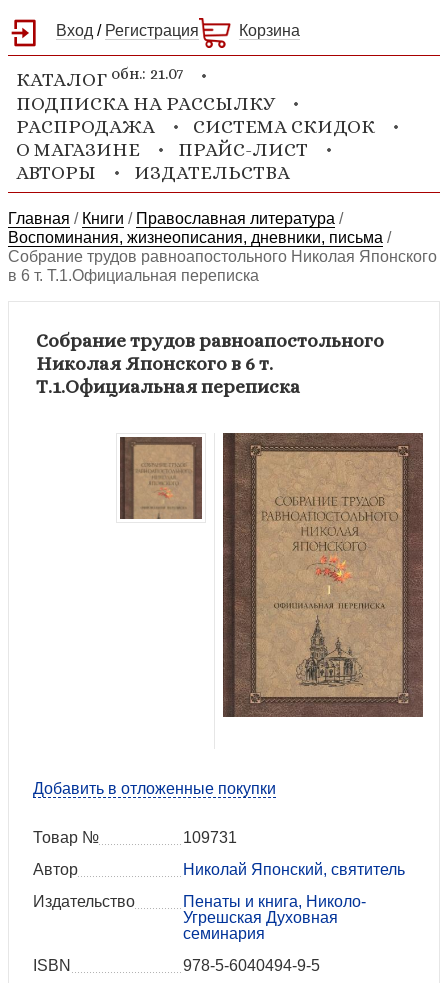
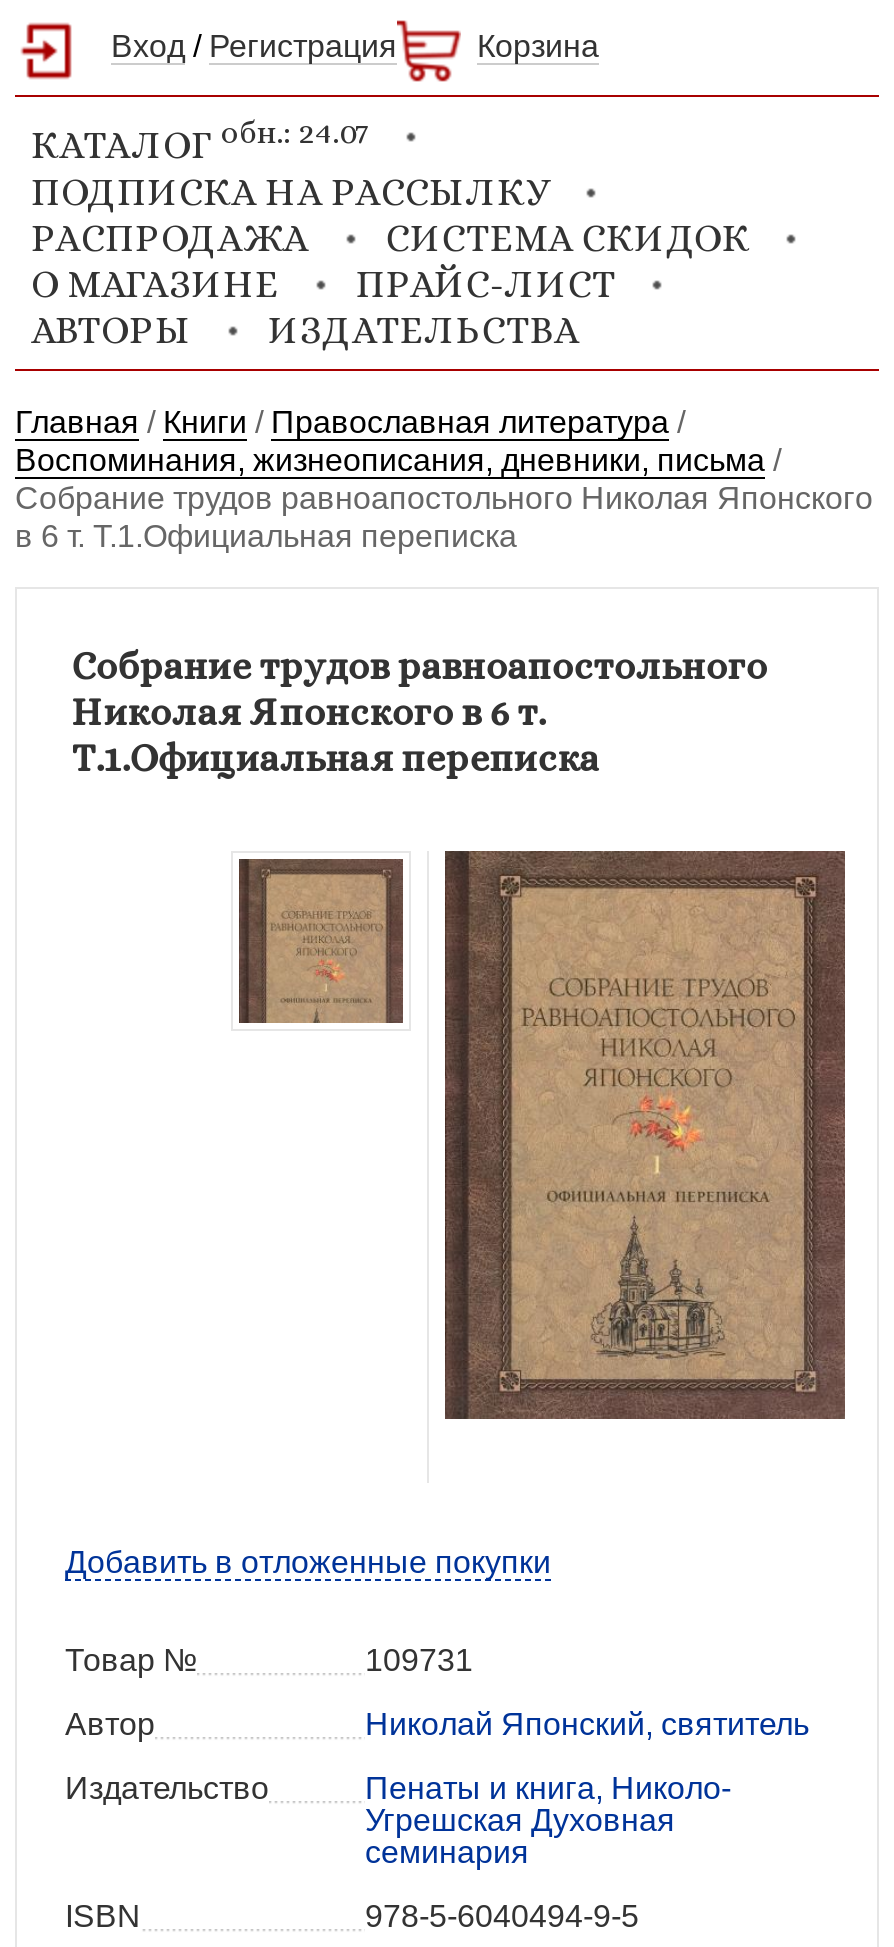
- КАТАЛОГ обн.: 21.07
+ КАТАЛОГ обн.: 24.07
